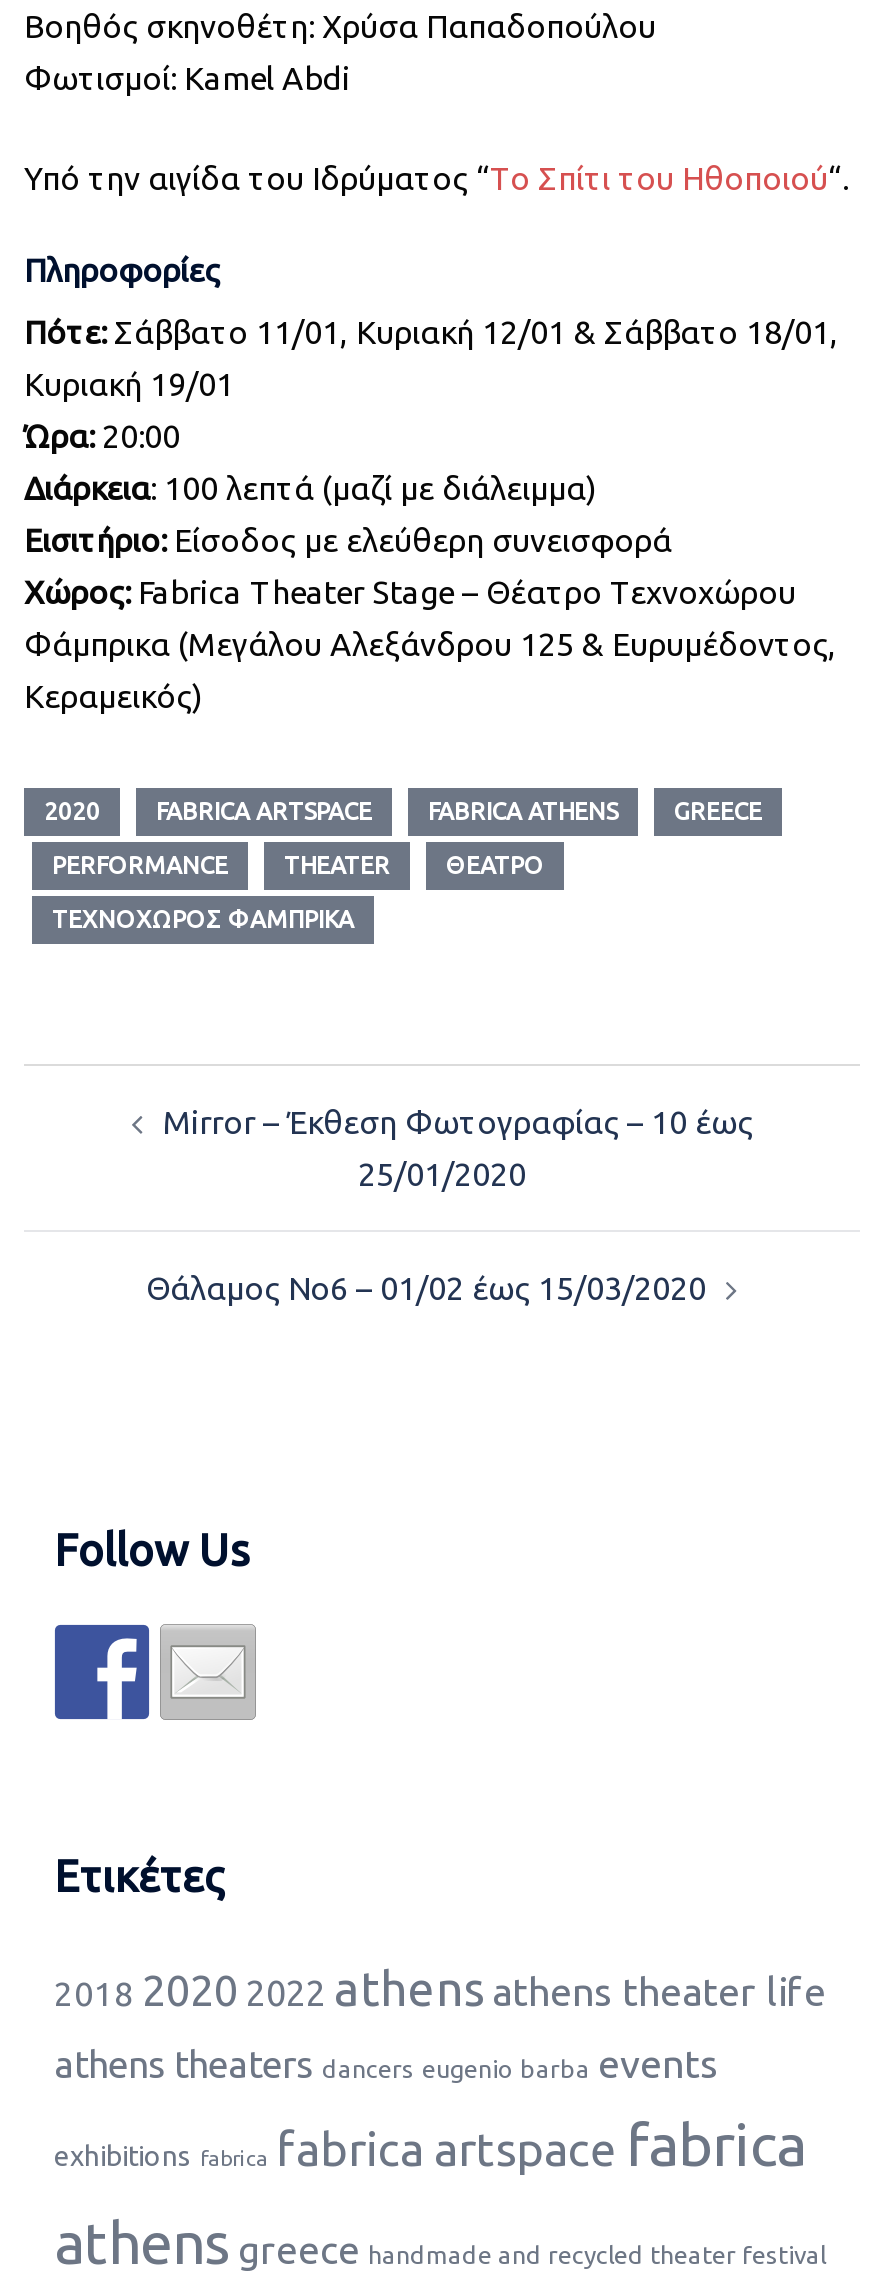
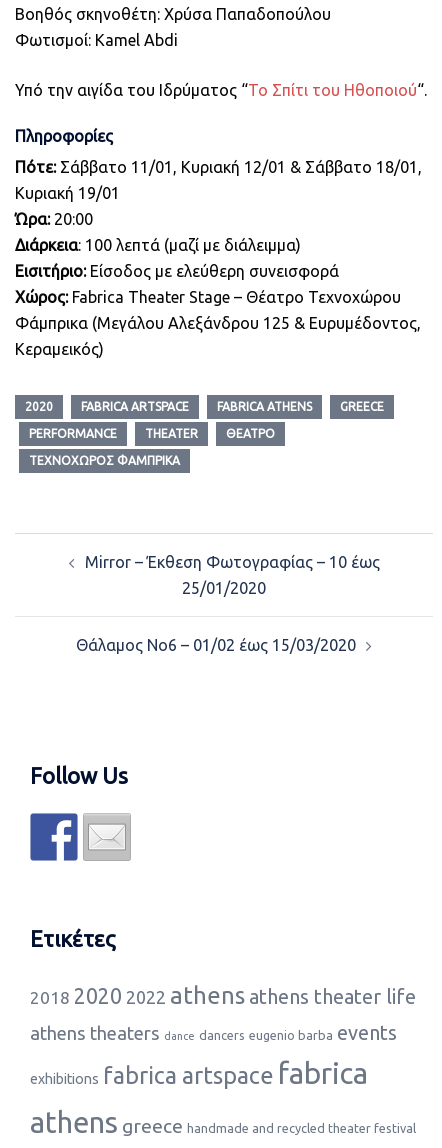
- athens theaters dancers eugenio barba events
- exhibitions fabrica fabrica artspace fabrica
+ athens theaters dance dancers eugenio barba events
+ exhibitions fabrica artspace fabrica
